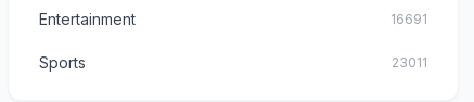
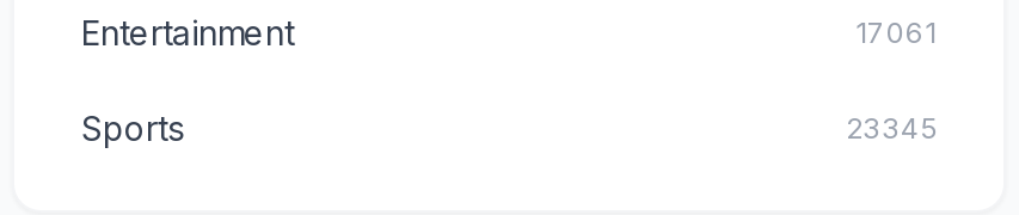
- 16691
+ 17061

- 23011
+ 23345
